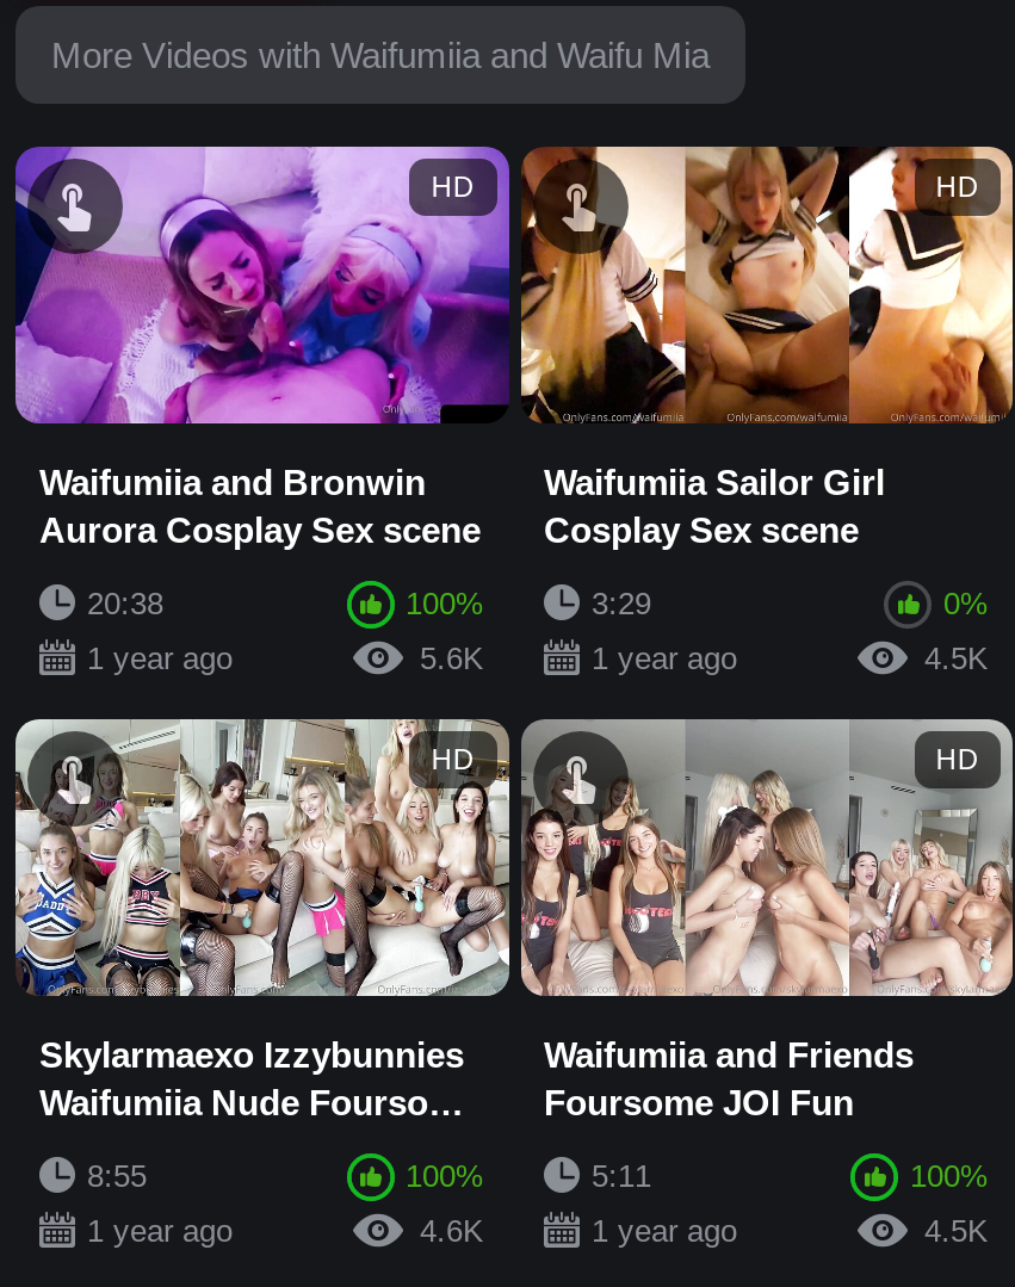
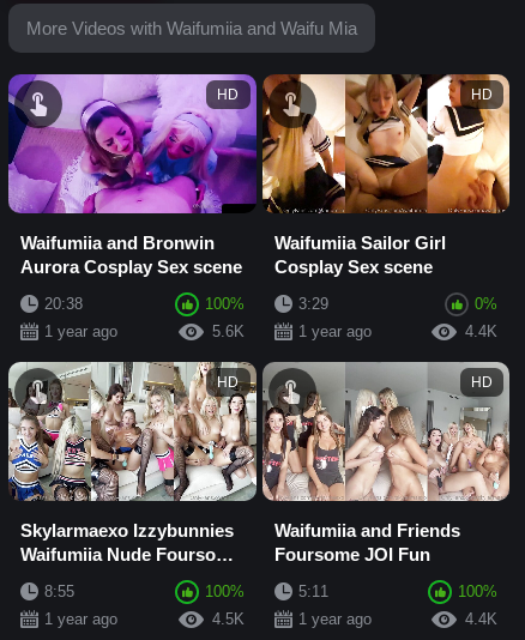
- 4.5K
+ 4.4K

- 4.6K
+ 4.5K

- 4.5K
+ 4.4K
